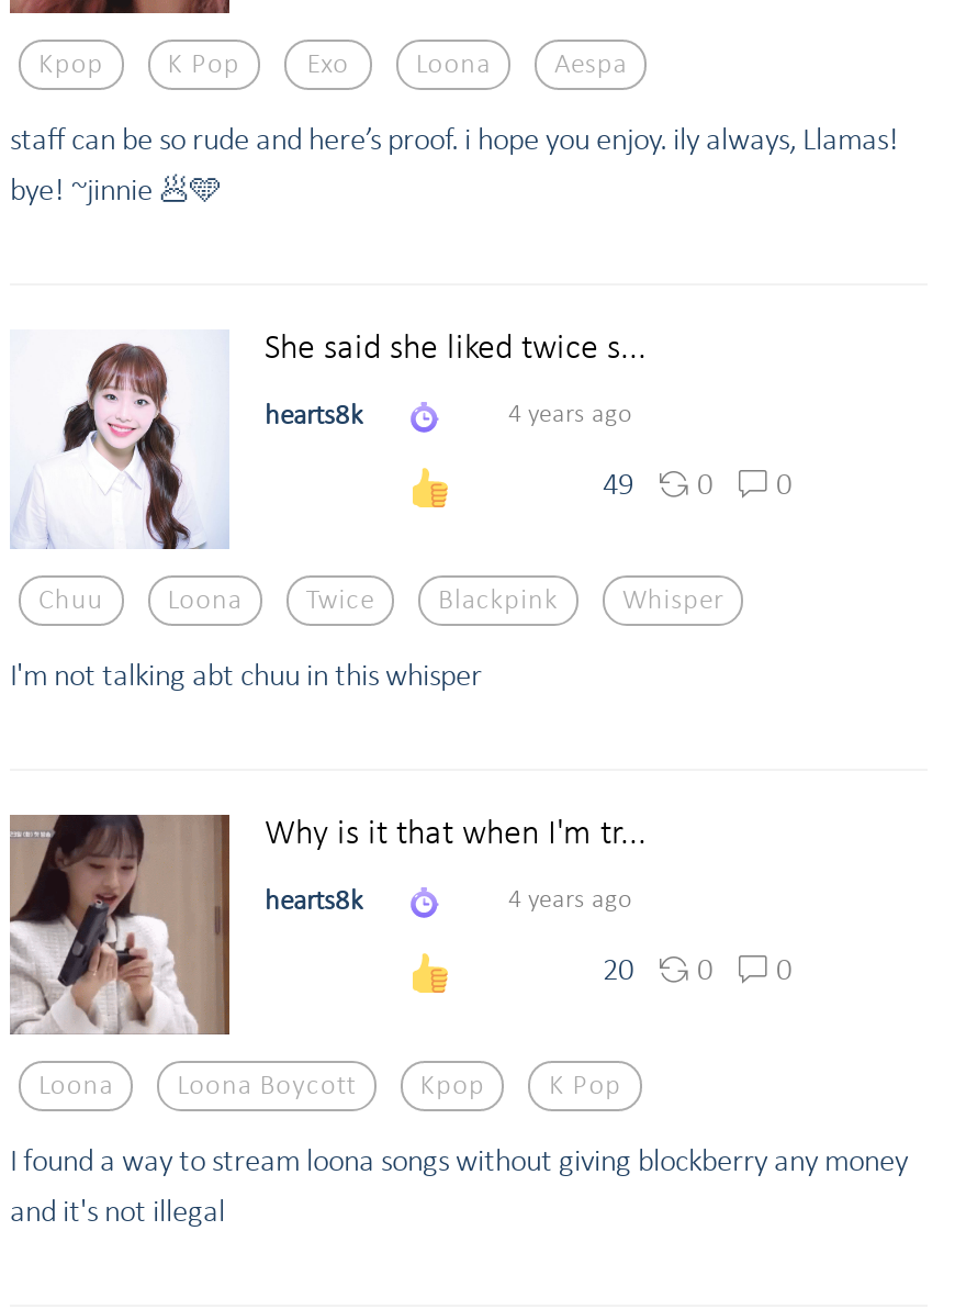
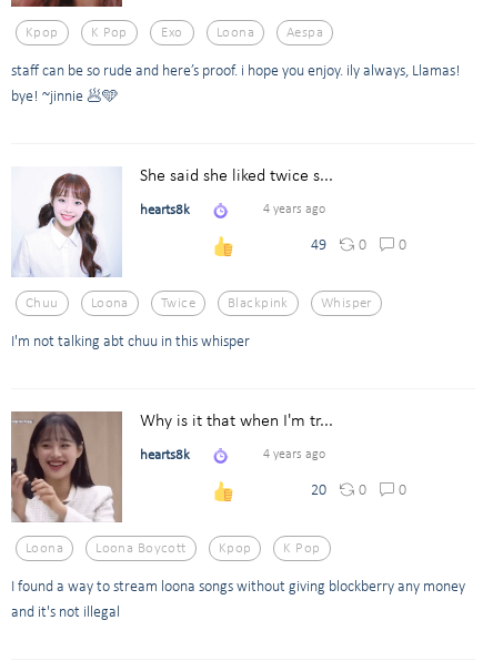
- [image]
+ [image]
